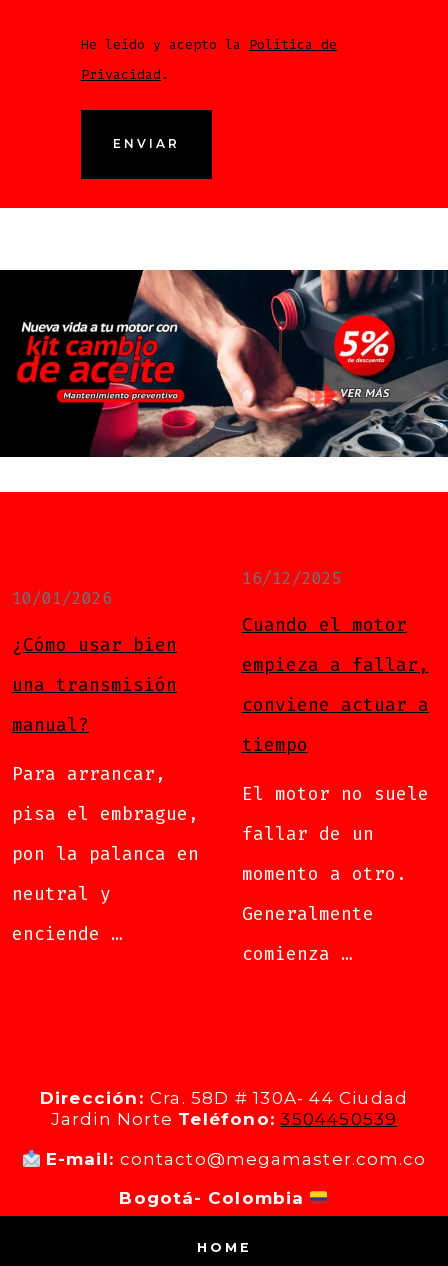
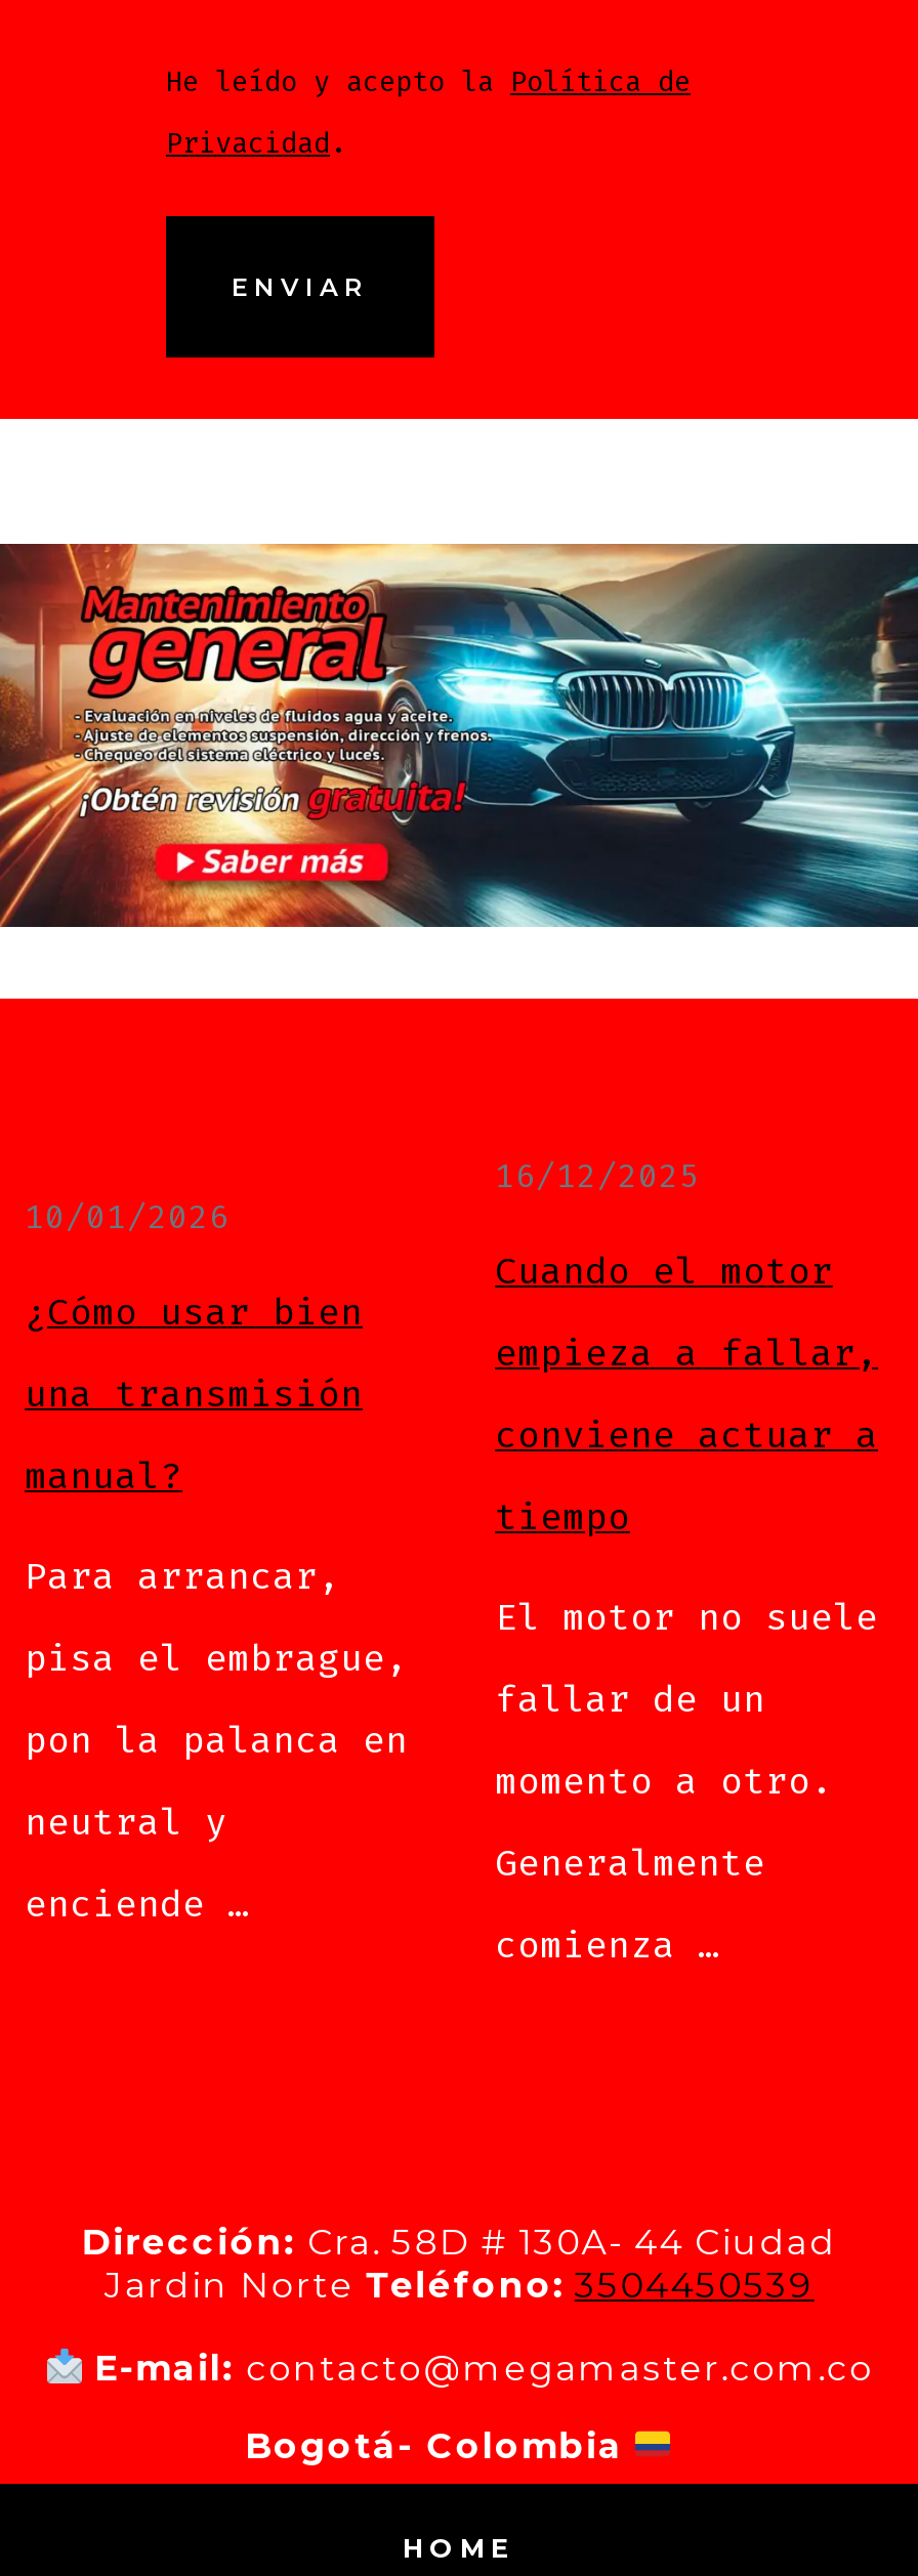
- [image]
+ [image]
